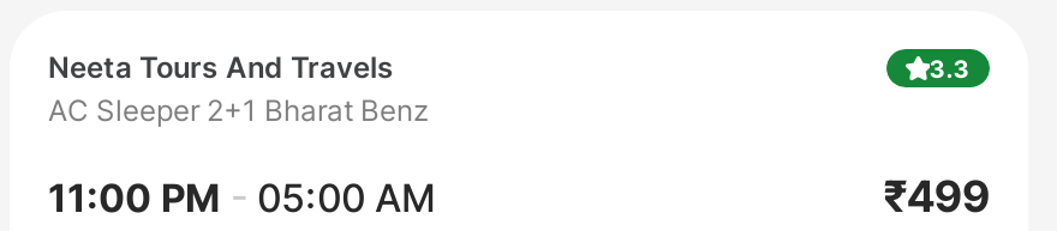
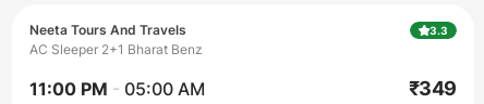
- ₹499
+ ₹349
